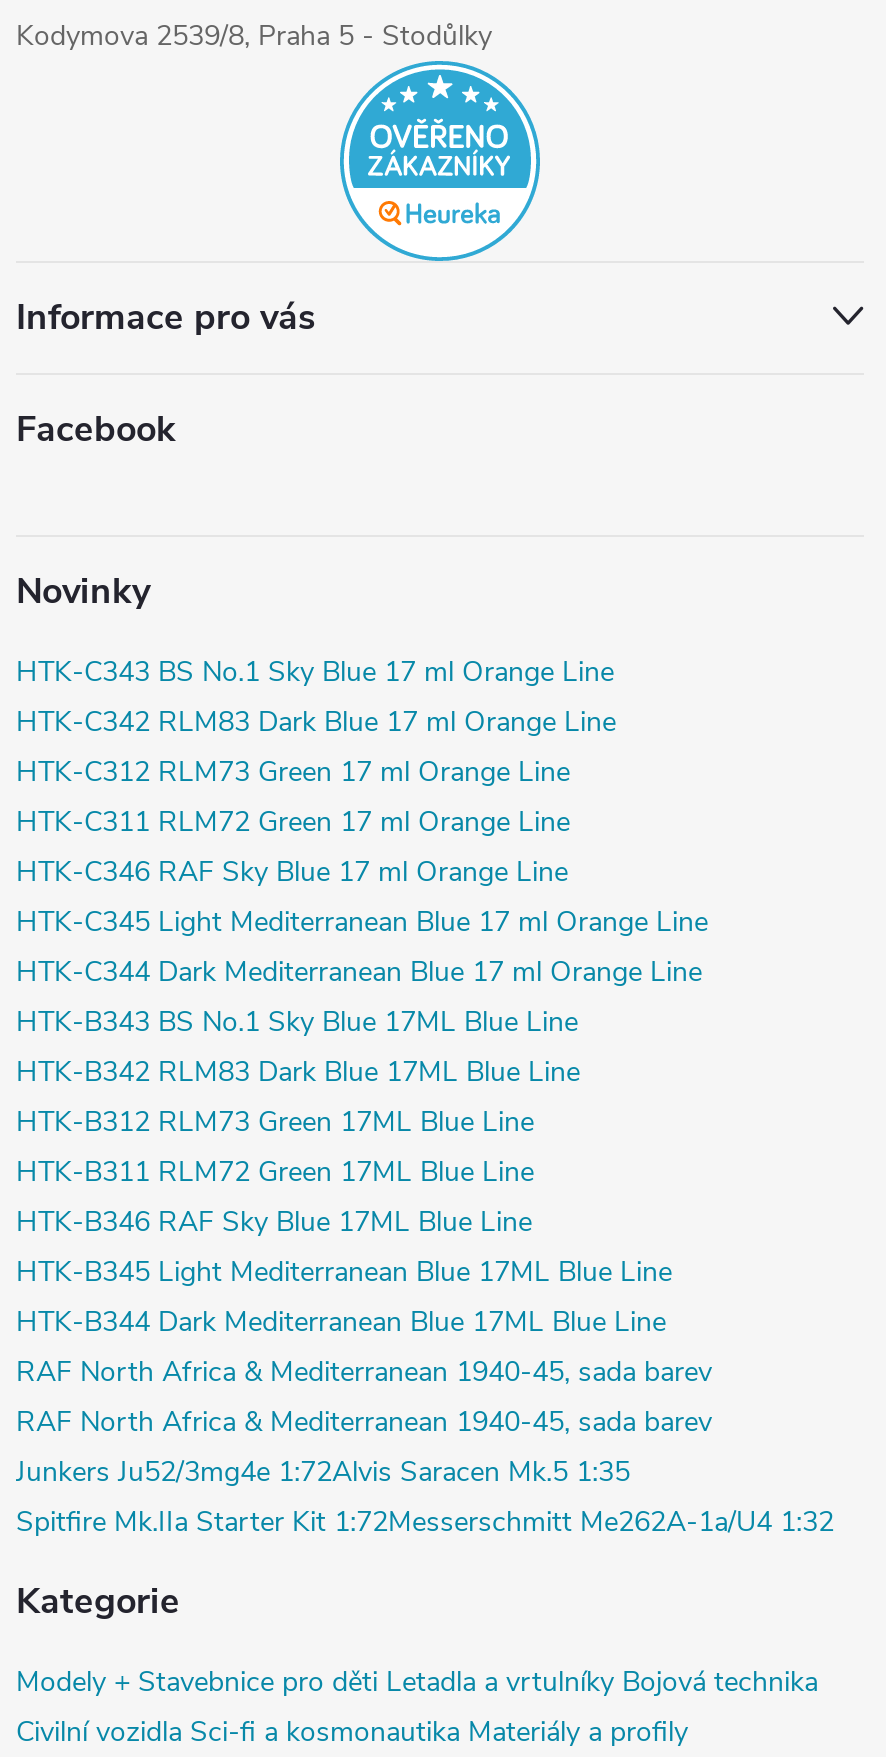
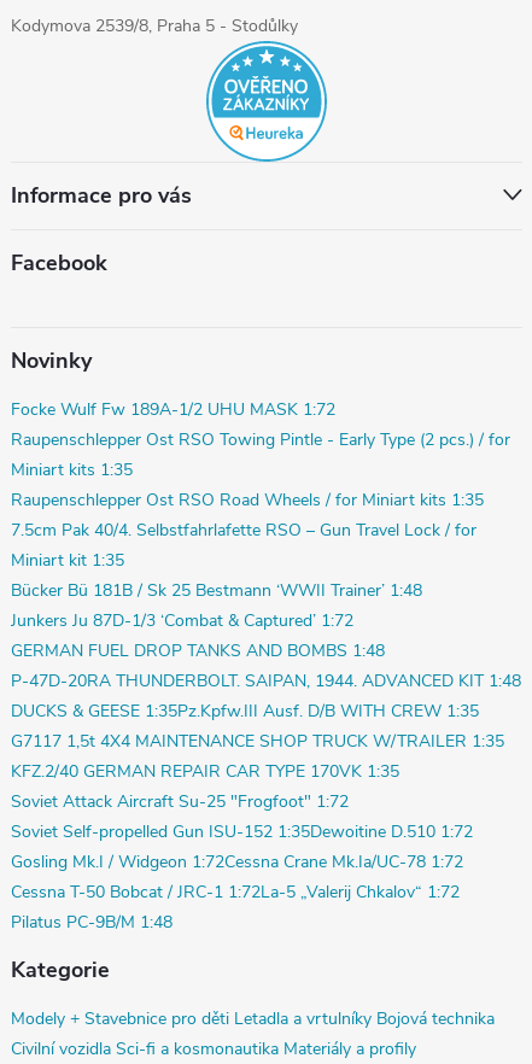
- HTK-C343 BS No.1 Sky Blue 17 ml Orange Line
- HTK-C342 RLM83 Dark Blue 17 ml Orange Line
- HTK-C312 RLM73 Green 17 ml Orange Line
- HTK-C311 RLM72 Green 17 ml Orange Line
- HTK-C346 RAF Sky Blue 17 ml Orange Line
- HTK-C345 Light Mediterranean Blue 17 ml Orange Line
- HTK-C344 Dark Mediterranean Blue 17 ml Orange Line
- HTK-B343 BS No.1 Sky Blue 17ML Blue Line
- HTK-B342 RLM83 Dark Blue 17ML Blue Line
- HTK-B312 RLM73 Green 17ML Blue Line
- HTK-B311 RLM72 Green 17ML Blue Line
- HTK-B346 RAF Sky Blue 17ML Blue Line
- HTK-B345 Light Mediterranean Blue 17ML Blue Line
- HTK-B344 Dark Mediterranean Blue 17ML Blue Line
- RAF North Africa & Mediterranean 1940-45, sada barev
- RAF North Africa & Mediterranean 1940-45, sada barev
- Junkers Ju52/3mg4e 1:72Alvis Saracen Mk.5 1:35
- Spitfire Mk.IIa Starter Kit 1:72Messerschmitt Me262A-1a/U4 1:32
+ Focke Wulf Fw 189A-1/2 UHU MASK 1:72
+ Raupenschlepper Ost RSO Towing Pintle - Early Type (2 pcs.) / for
+ Miniart kits 1:35
+ Raupenschlepper Ost RSO Road Wheels / for Miniart kits 1:35
+ 7.5cm Pak 40/4. Selbstfahrlafette RSO – Gun Travel Lock / for
+ Miniart kit 1:35
+ Bücker Bü 181B / Sk 25 Bestmann ‘WWII Trainer’ 1:48
+ Junkers Ju 87D-1/3 ‘Combat & Captured’ 1:72
+ GERMAN FUEL DROP TANKS AND BOMBS 1:48
+ P-47D-20RA THUNDERBOLT. SAIPAN, 1944. ADVANCED KIT 1:48
+ DUCKS & GEESE 1:35Pz.Kpfw.III Ausf. D/B WITH CREW 1:35
+ G7117 1,5t 4X4 MAINTENANCE SHOP TRUCK W/TRAILER 1:35
+ KFZ.2/40 GERMAN REPAIR CAR TYPE 170VK 1:35
+ Soviet Attack Aircraft Su-25 "Frogfoot" 1:72
+ Soviet Self-propelled Gun ISU-152 1:35Dewoitine D.510 1:72
+ Gosling Mk.I / Widgeon 1:72Cessna Crane Mk.Ia/UC-78 1:72
+ Cessna T-50 Bobcat / JRC-1 1:72La-5 „Valerij Chkalov“ 1:72
+ Pilatus PC-9B/M 1:48
